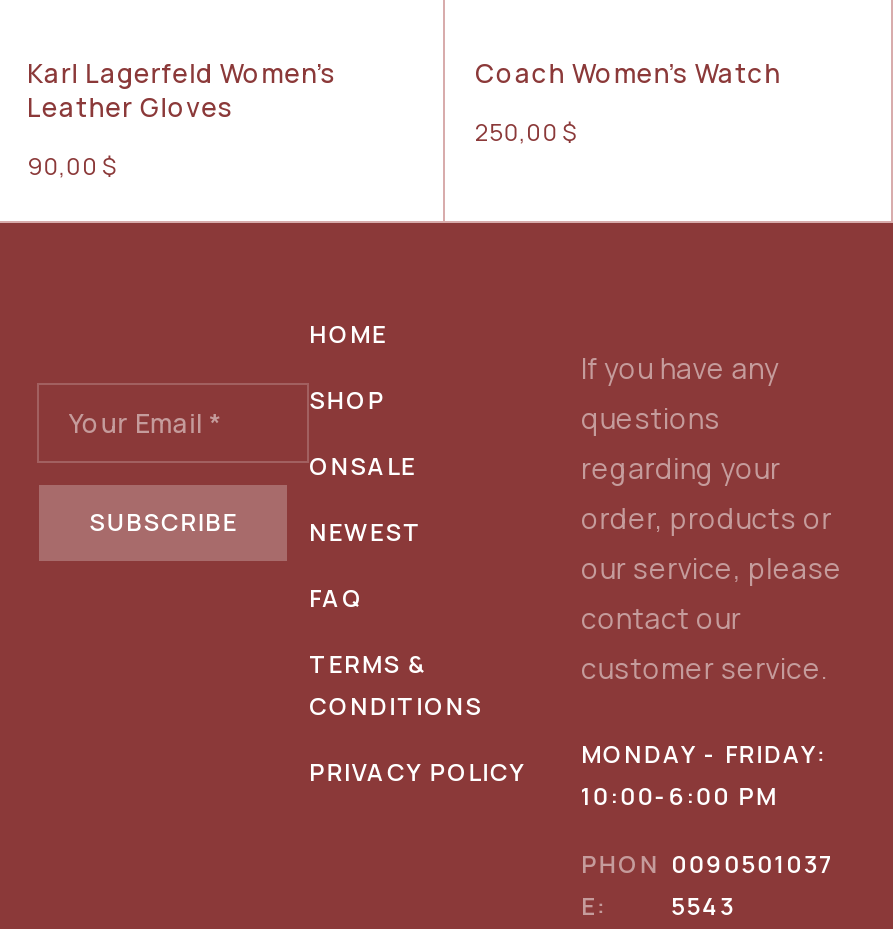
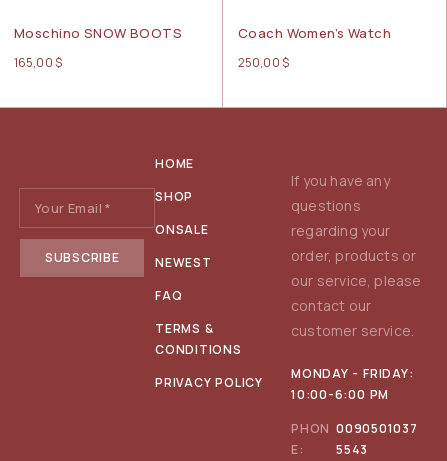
- Karl Lagerfeld Women’s
- Leather Gloves
+ Moschino SNOW BOOTS

- 90,00 $
+ 165,00 $
